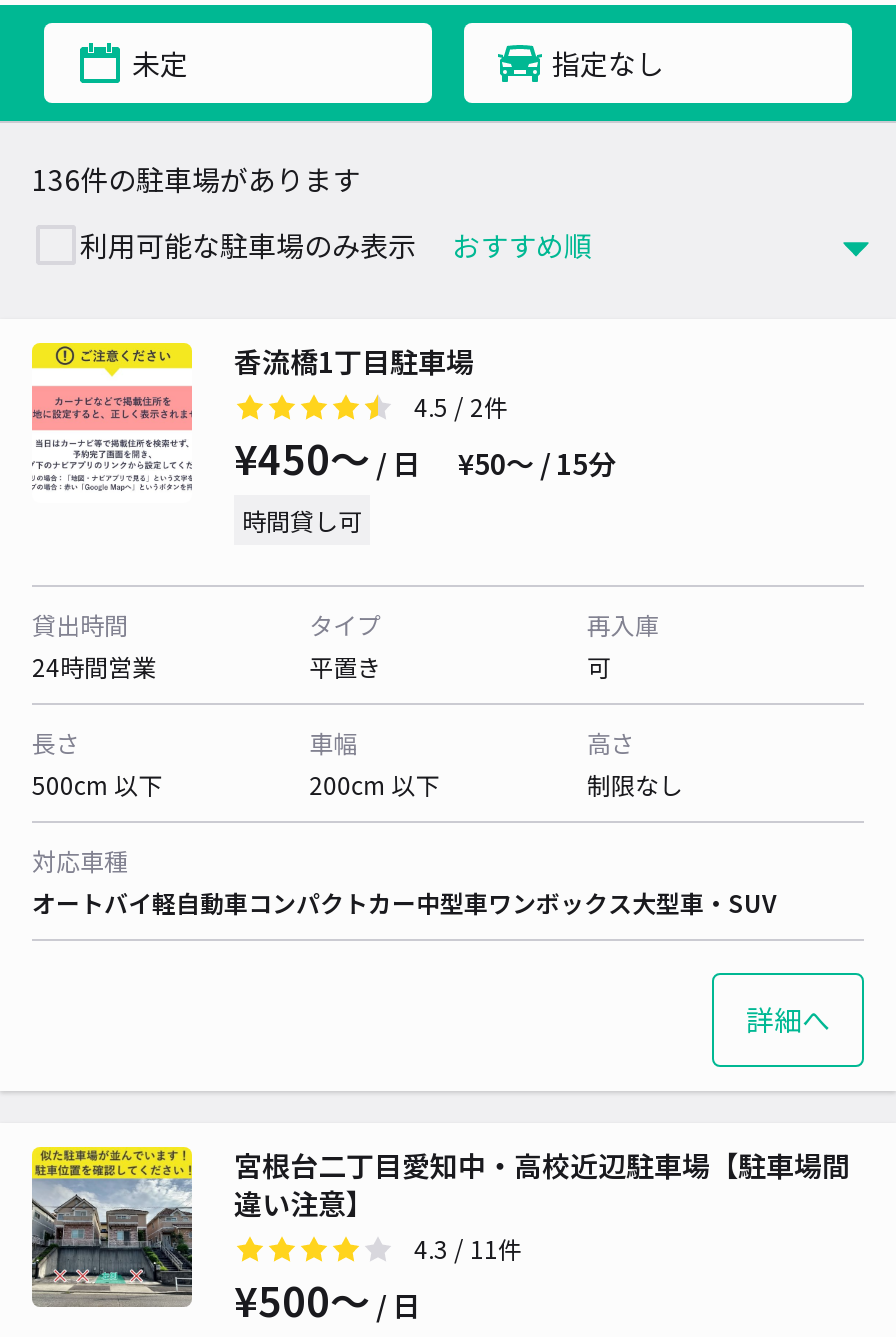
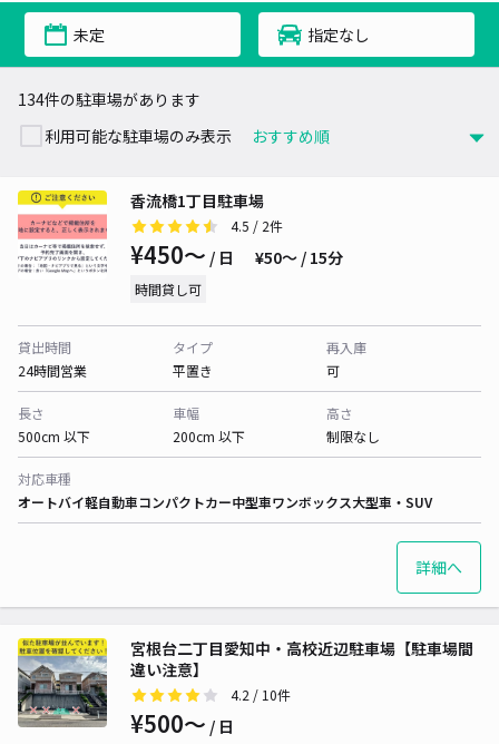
- 136件の駐車場があります
+ 134件の駐車場があります

- 4.3 / 11件
+ 4.2 / 10件
